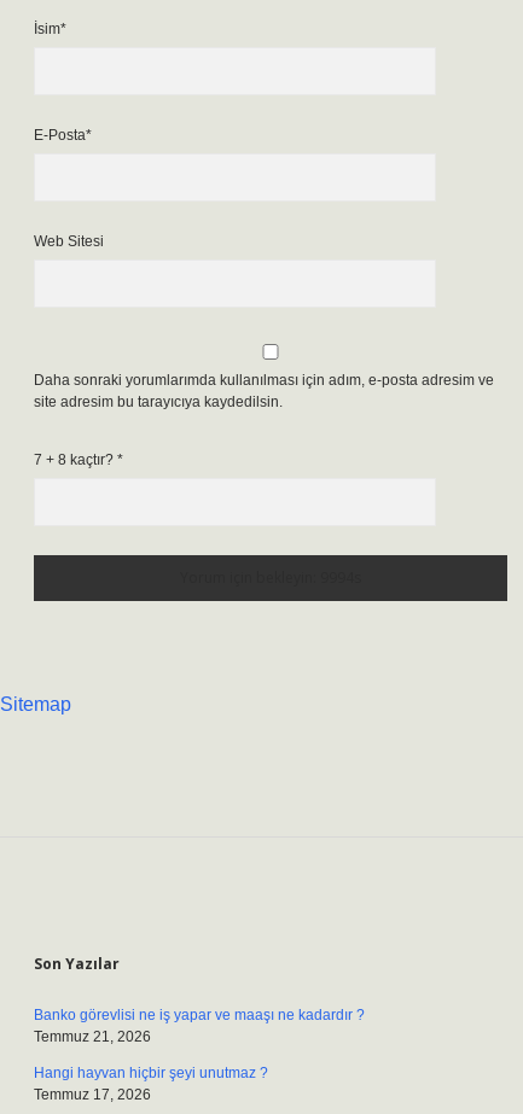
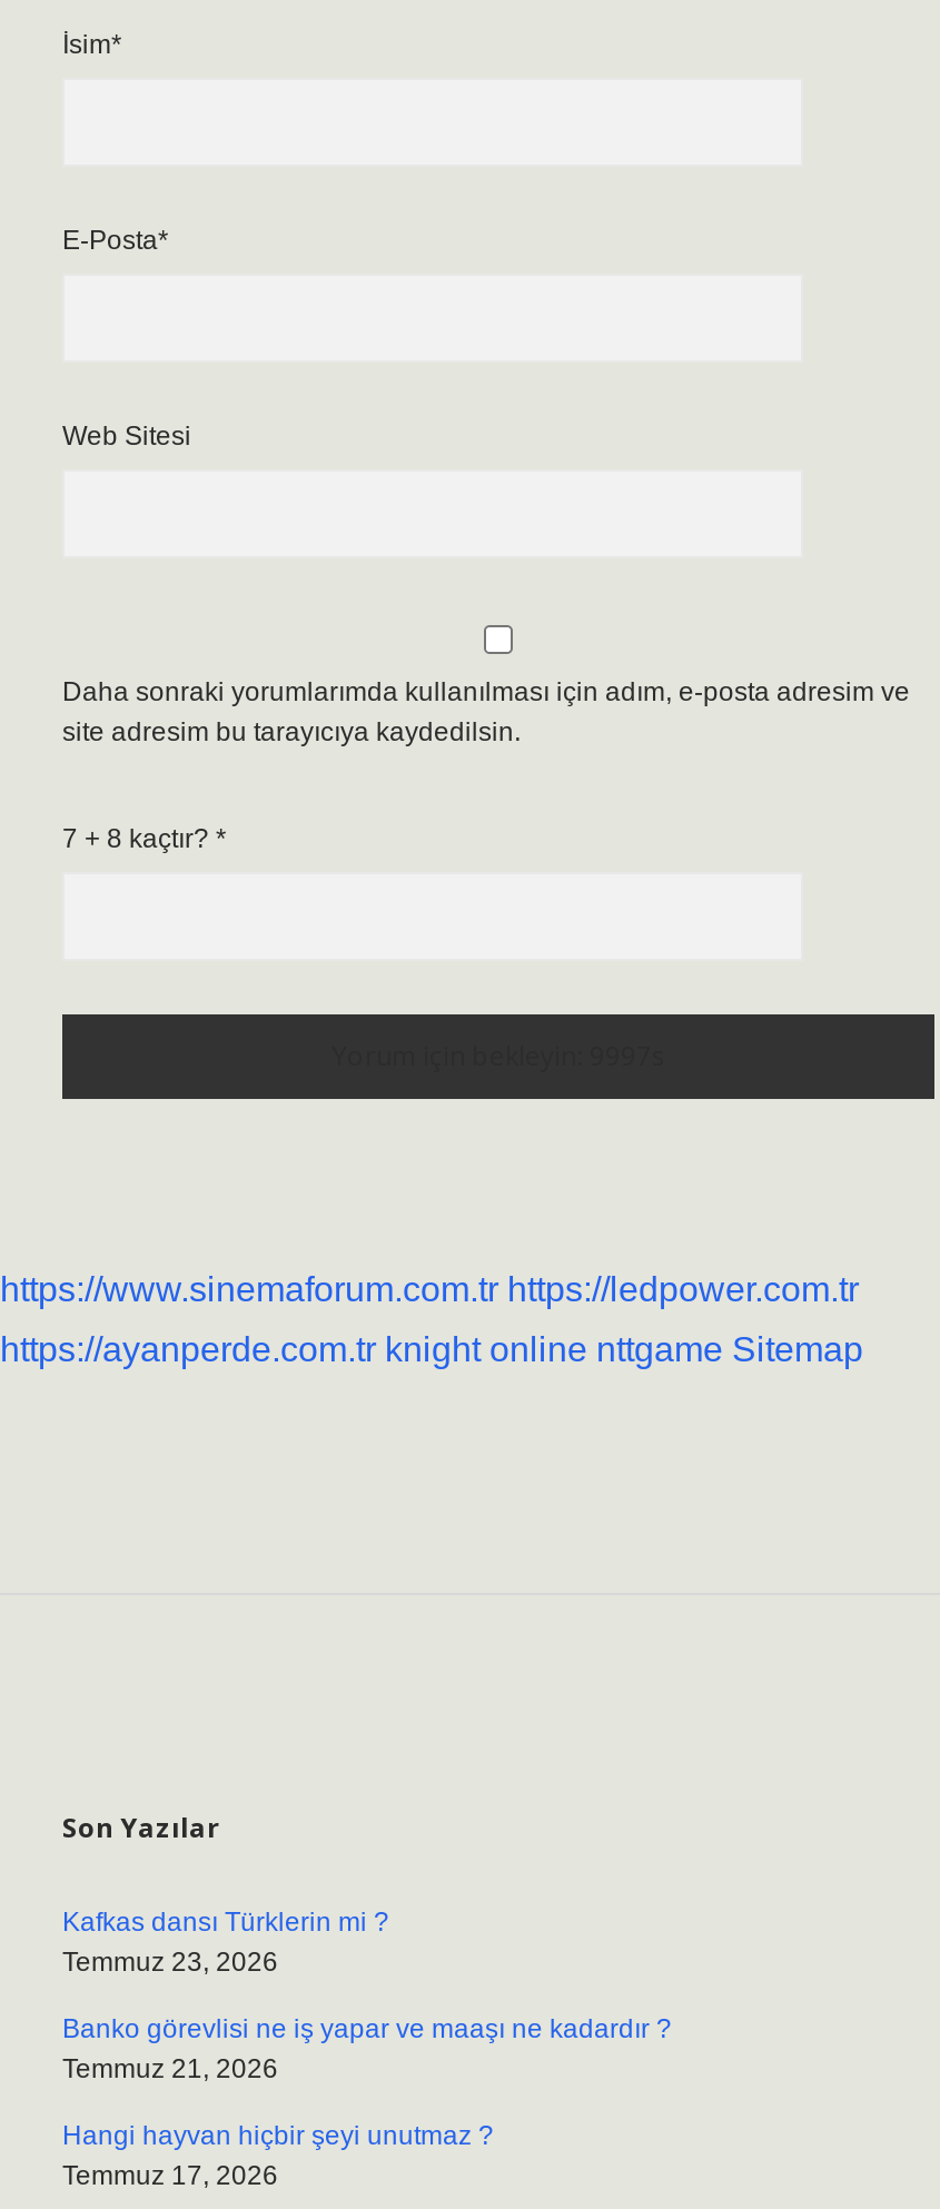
- Sitemap
+ https://www.sinemaforum.com.tr https://ledpower.com.tr
+ https://ayanperde.com.tr knight online nttgame Sitemap

+ Kafkas dansı Türklerin mi ?
+ Temmuz 23, 2026
